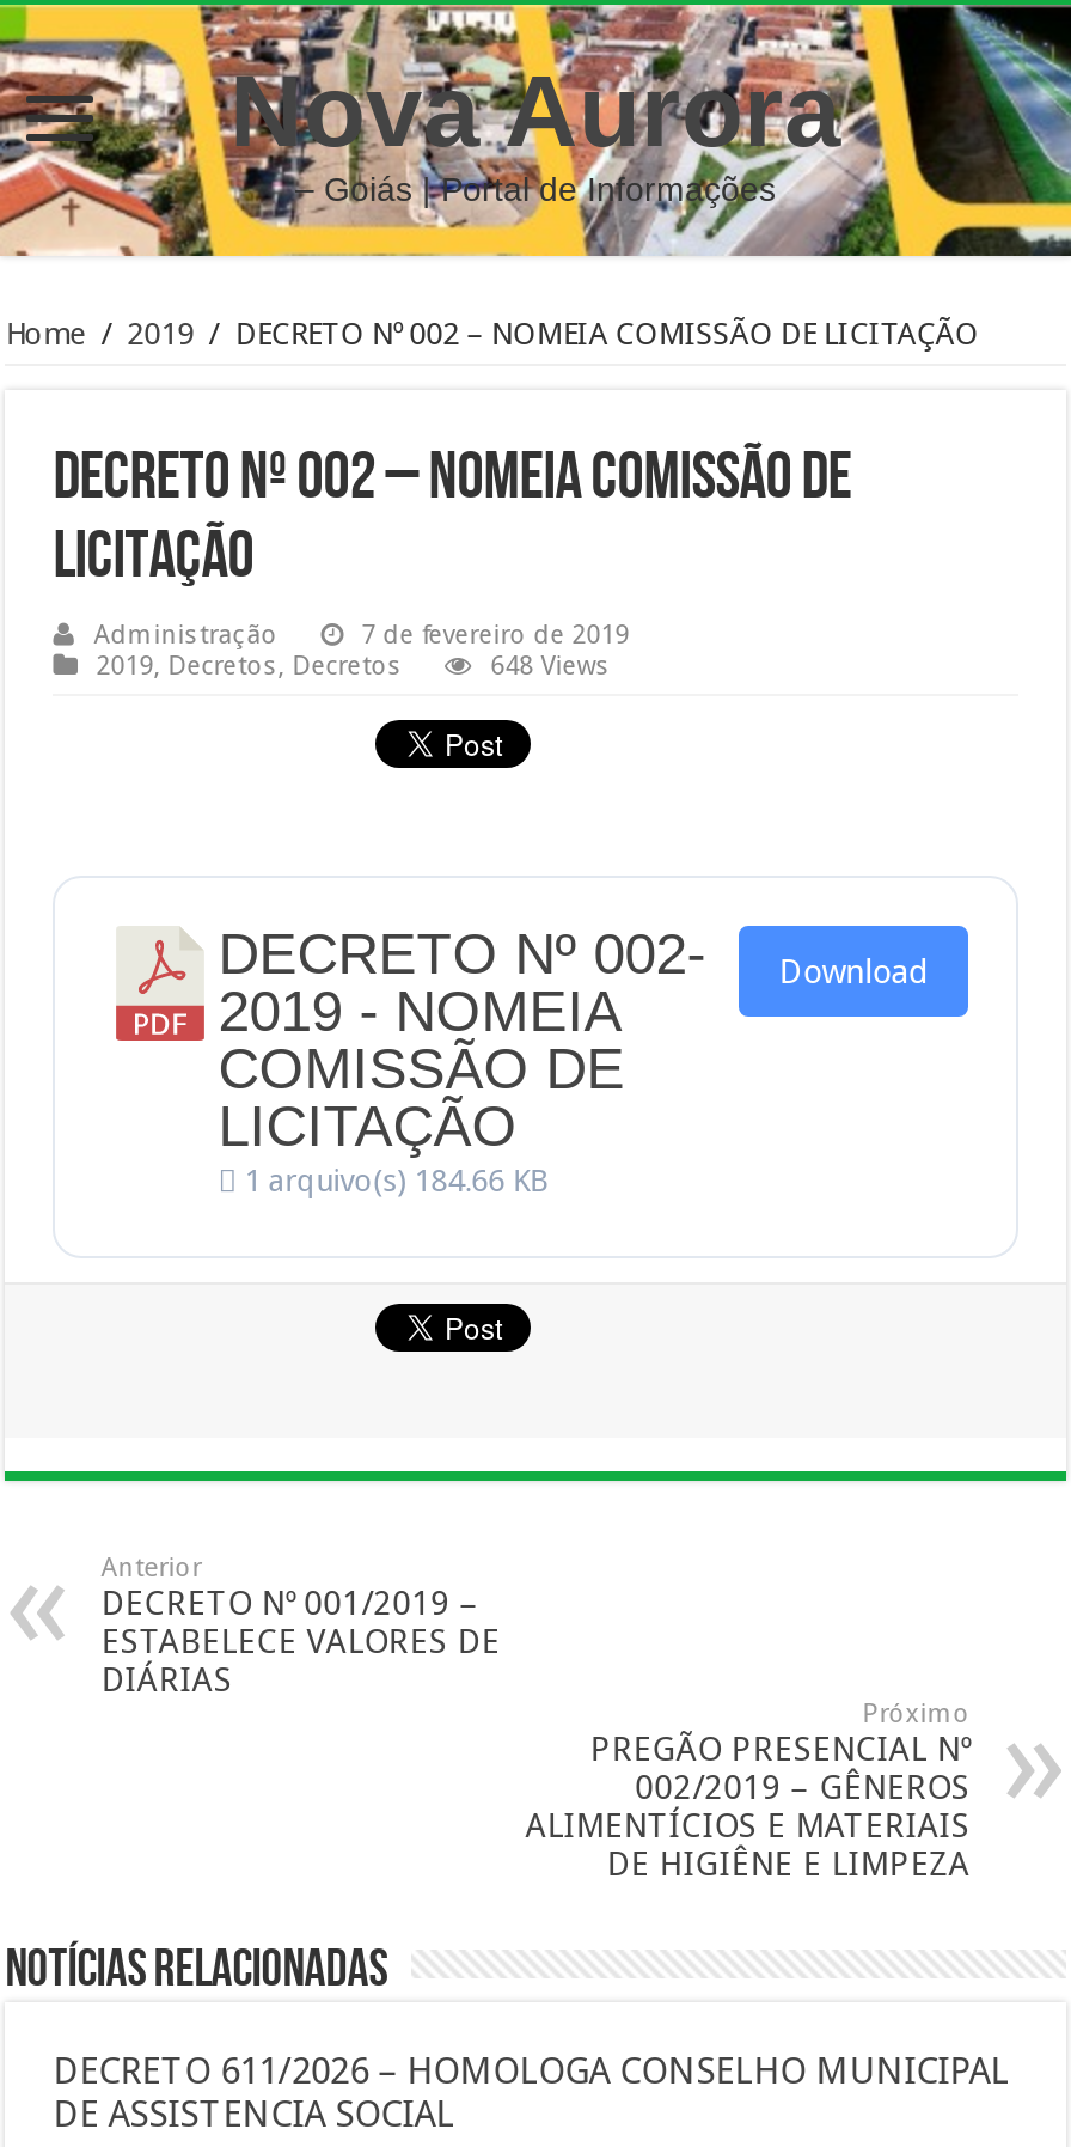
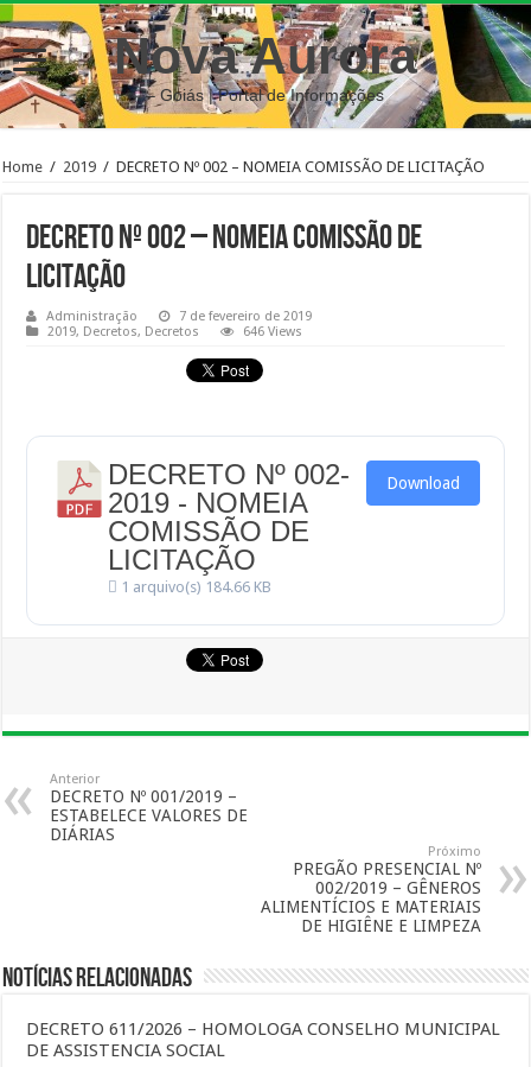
- 648 Views
+ 646 Views
